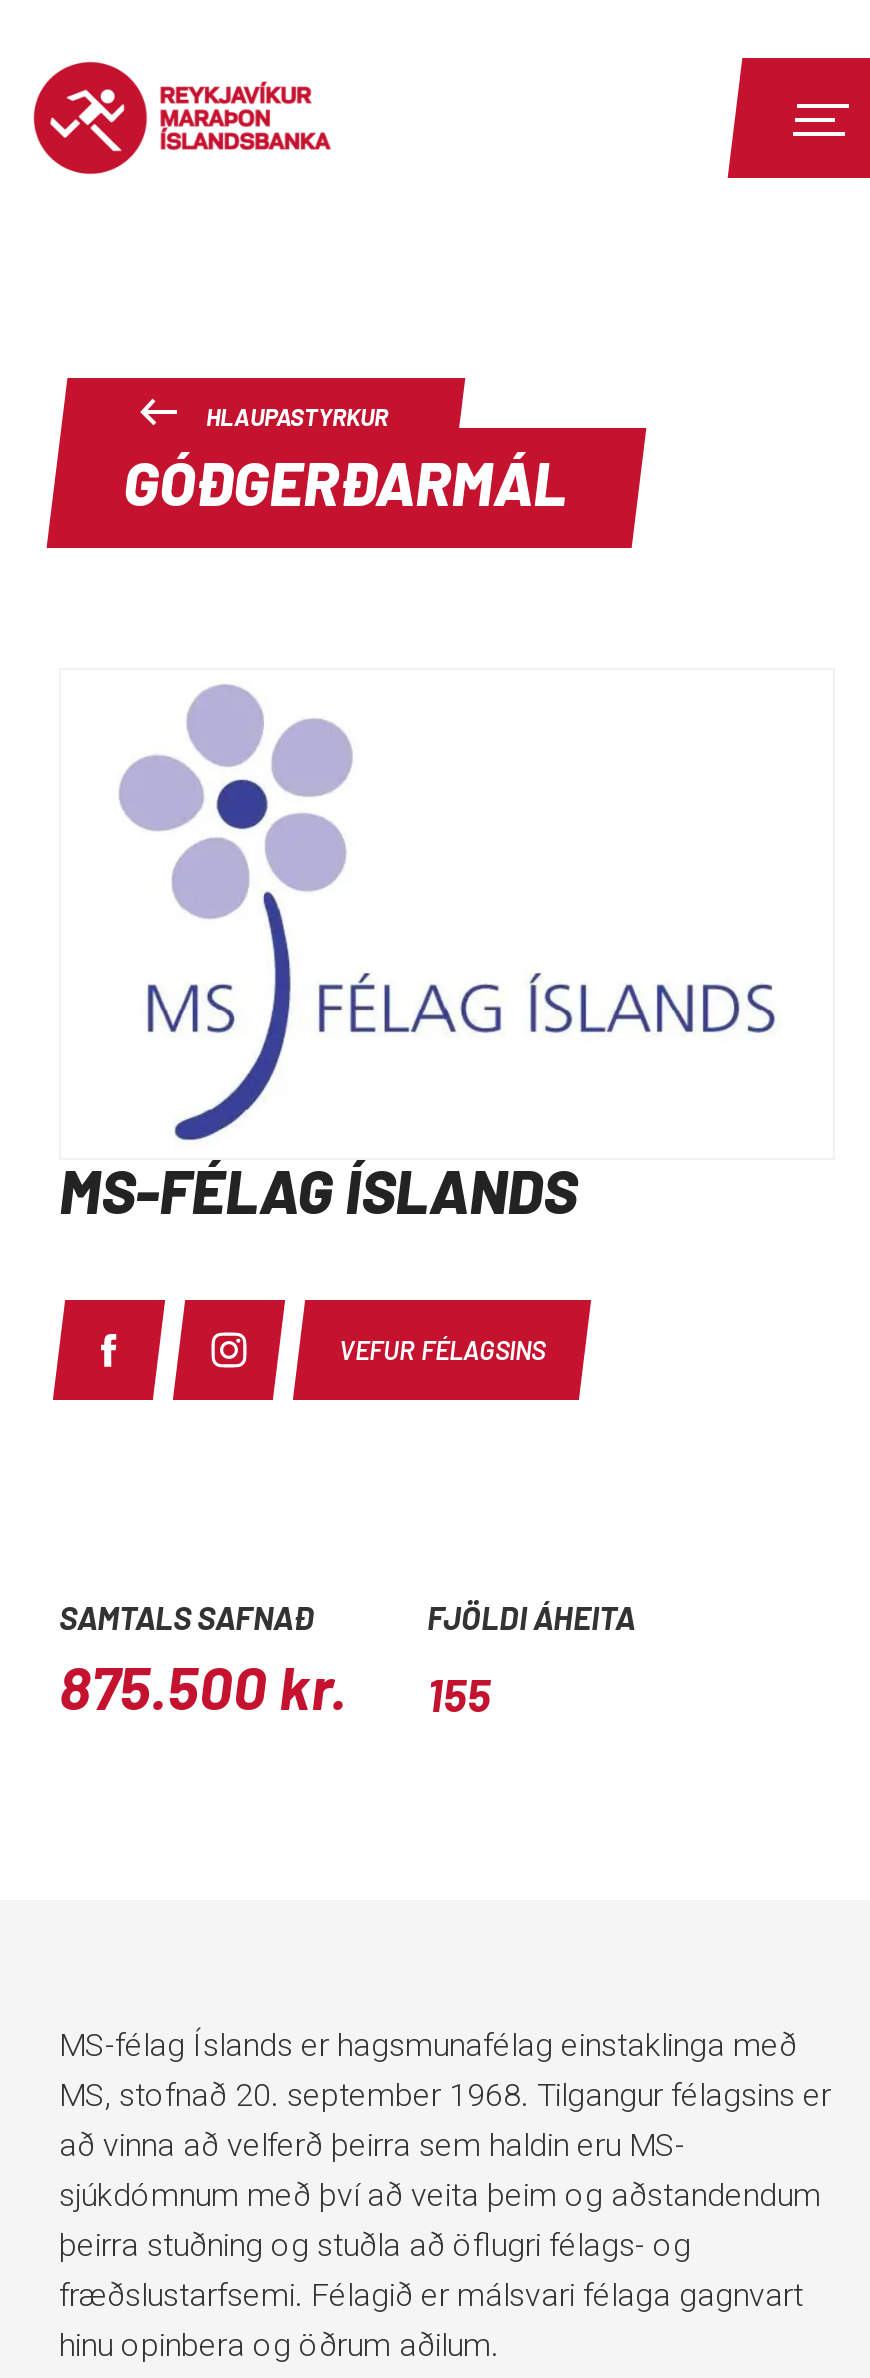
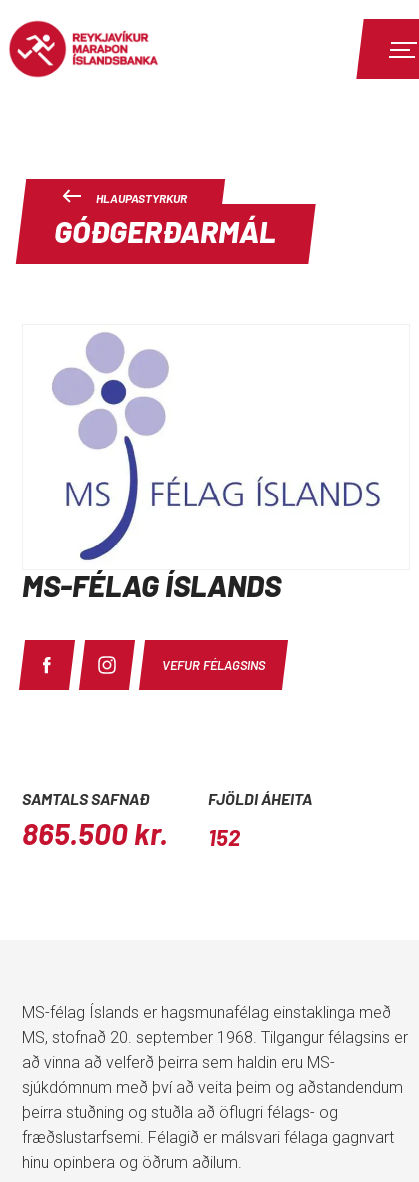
- 875.500 kr.
+ 865.500 kr.

- 155
+ 152
